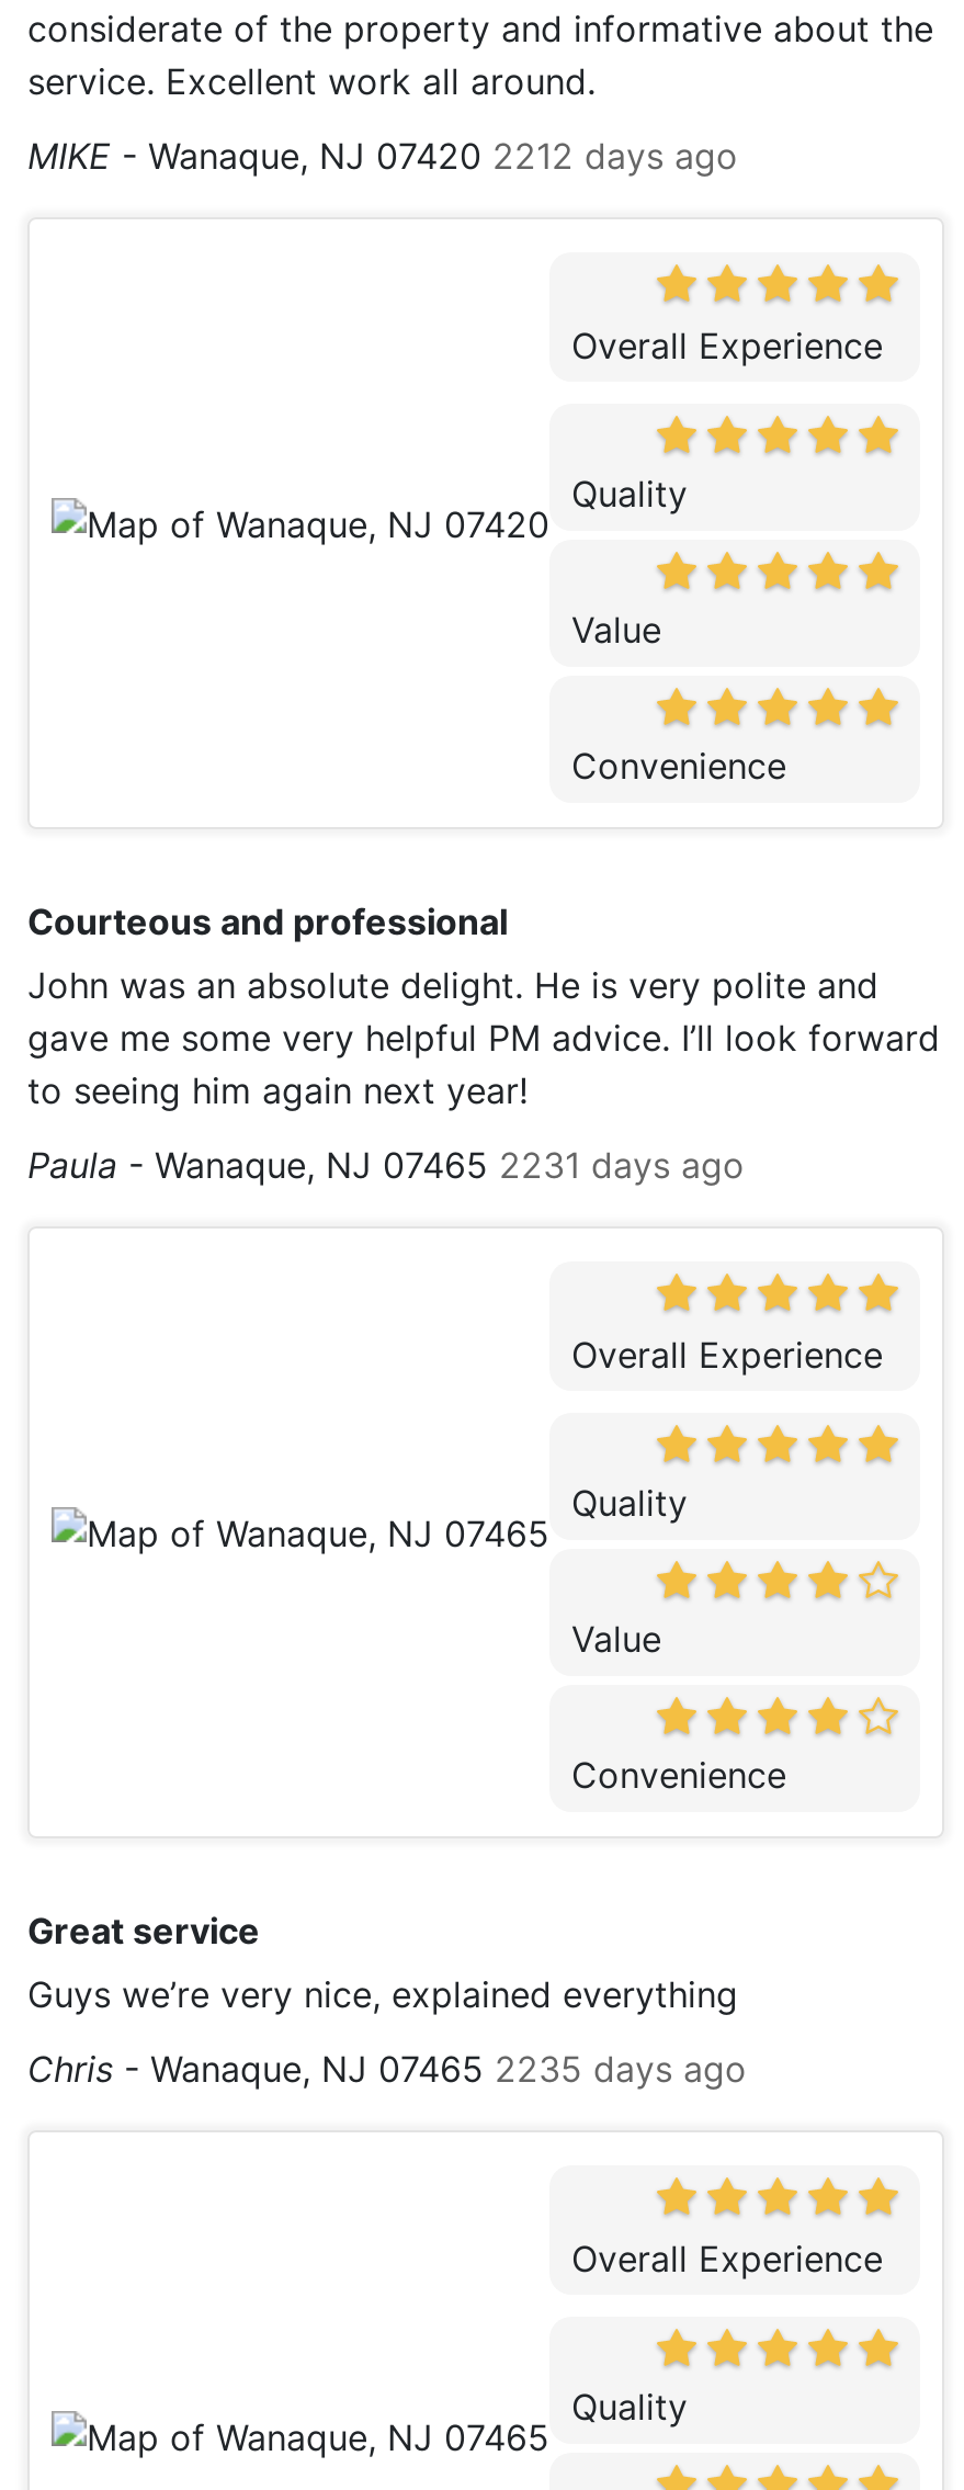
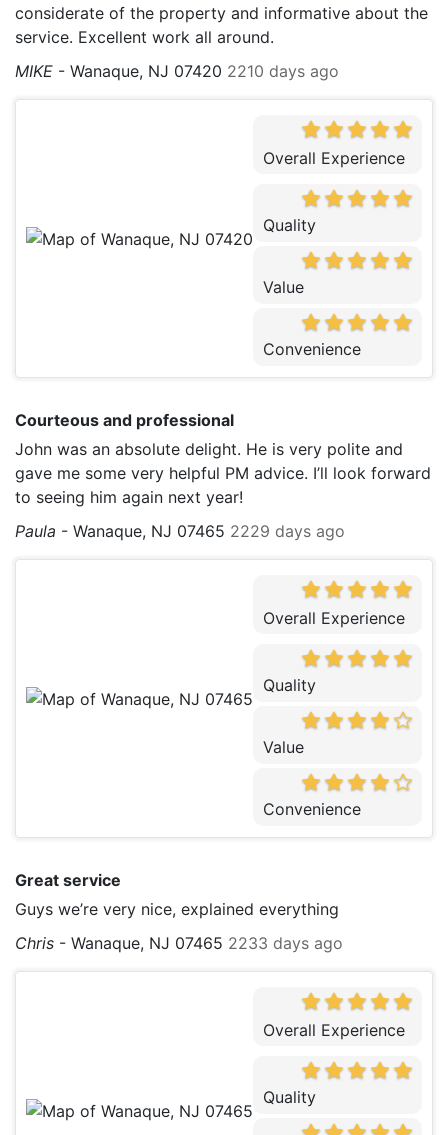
- MIKE - Wanaque, NJ 07420 2212 days ago
+ MIKE - Wanaque, NJ 07420 2210 days ago

- Paula - Wanaque, NJ 07465 2231 days ago
+ Paula - Wanaque, NJ 07465 2229 days ago

- Chris - Wanaque, NJ 07465 2235 days ago
+ Chris - Wanaque, NJ 07465 2233 days ago
